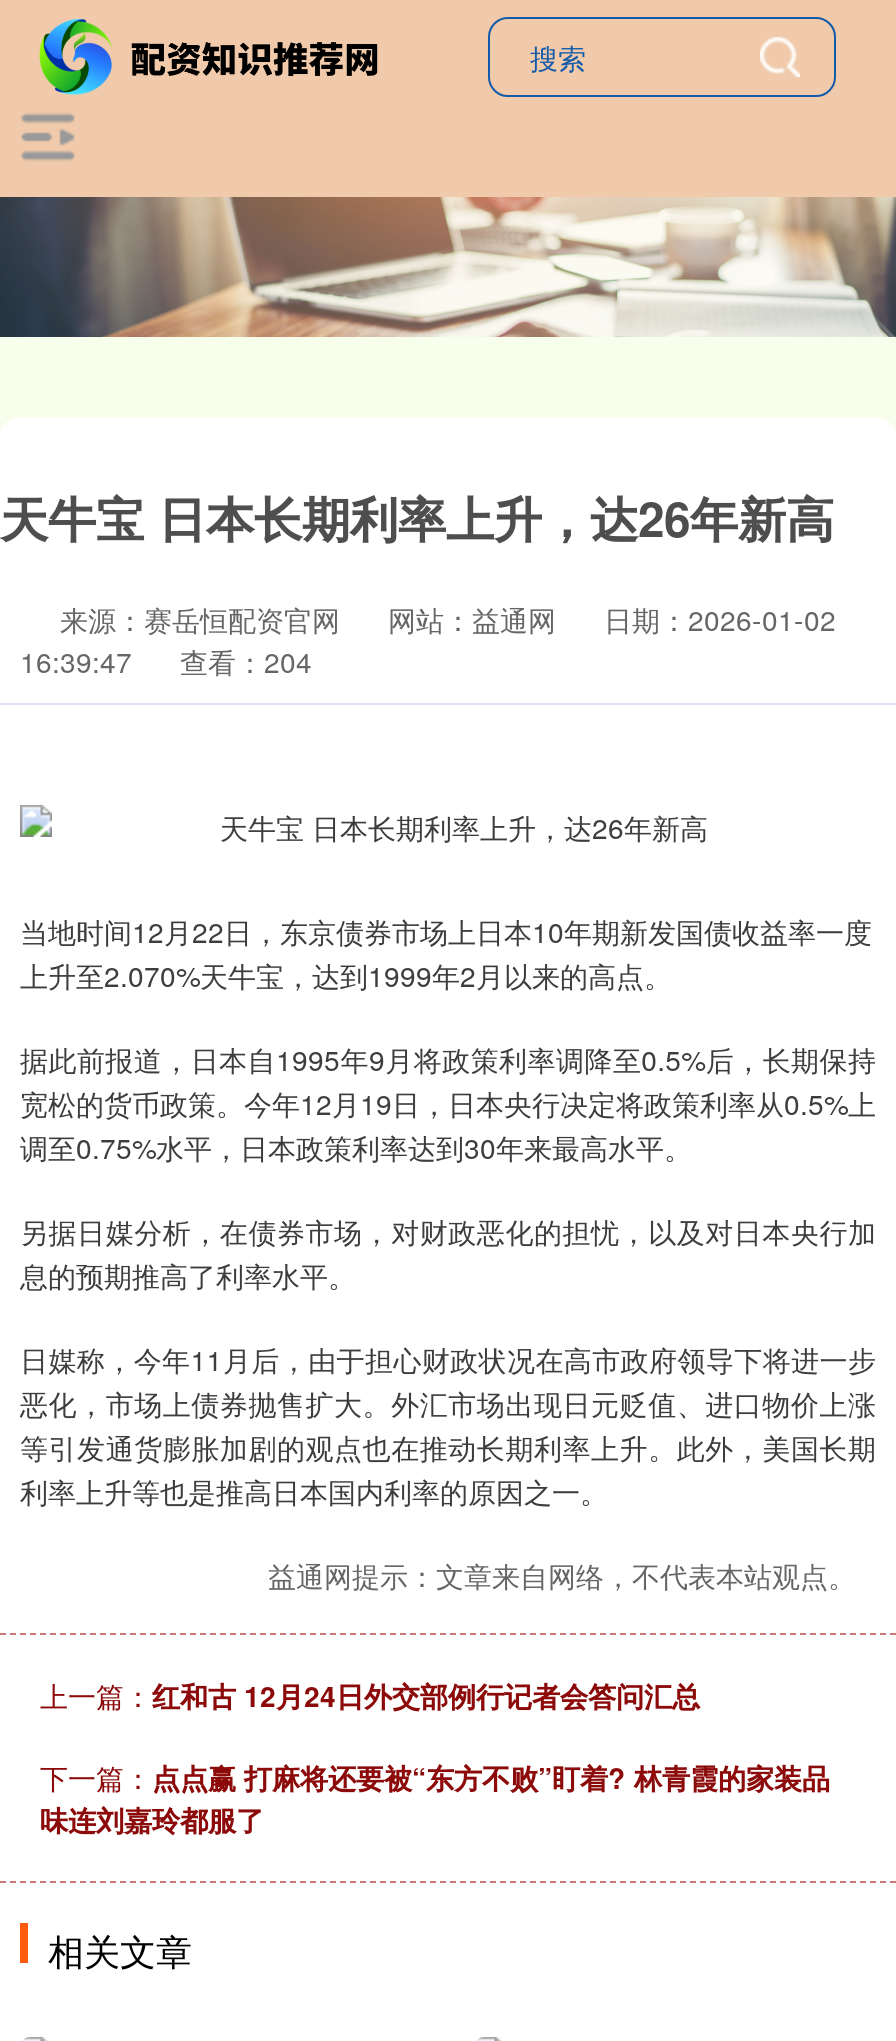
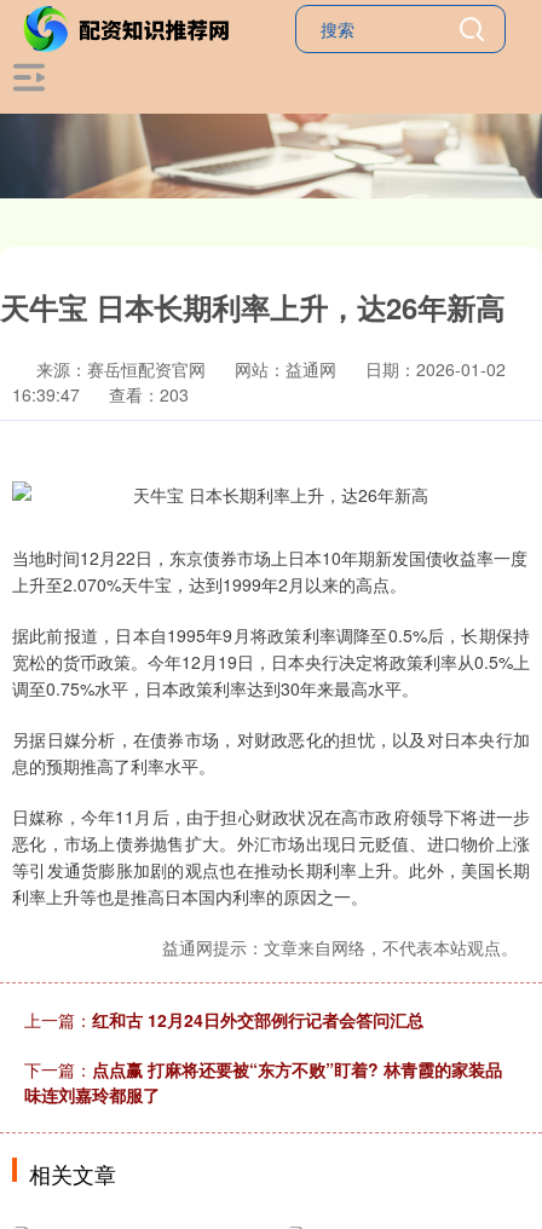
- 16:39:47 查看：204
+ 16:39:47 查看：203
